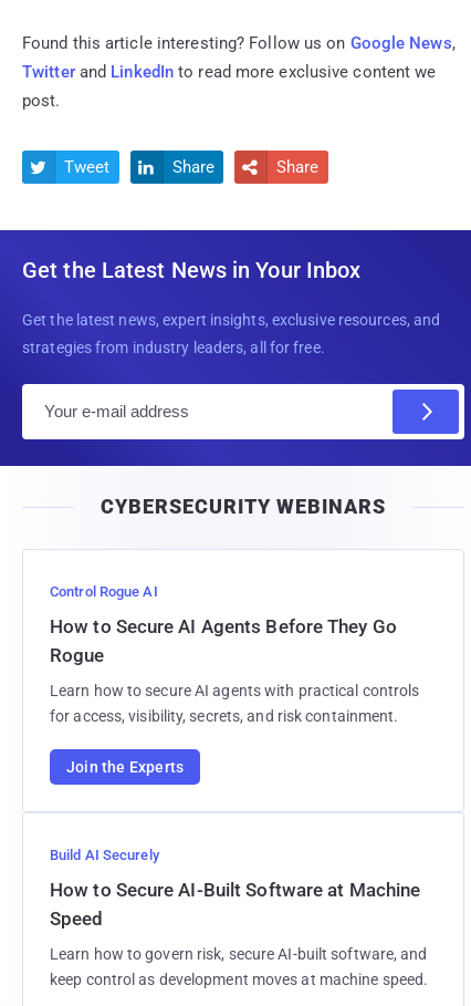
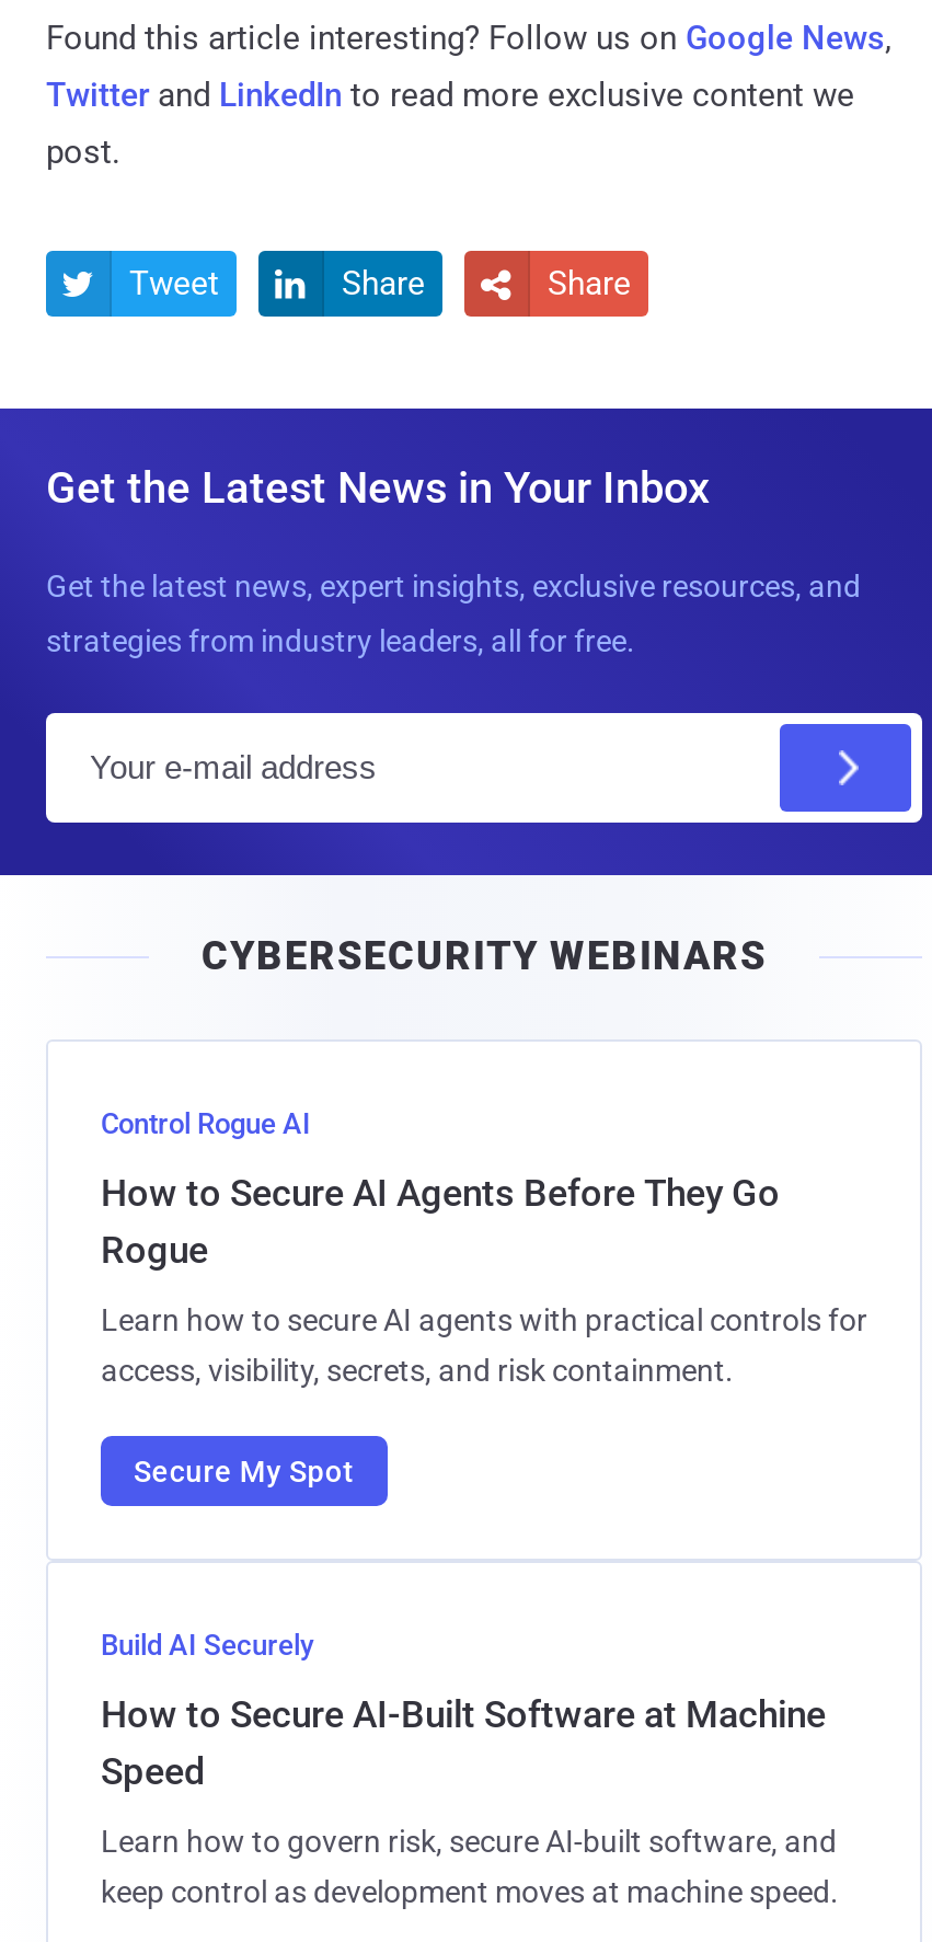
- Join the Experts
+ Secure My Spot
